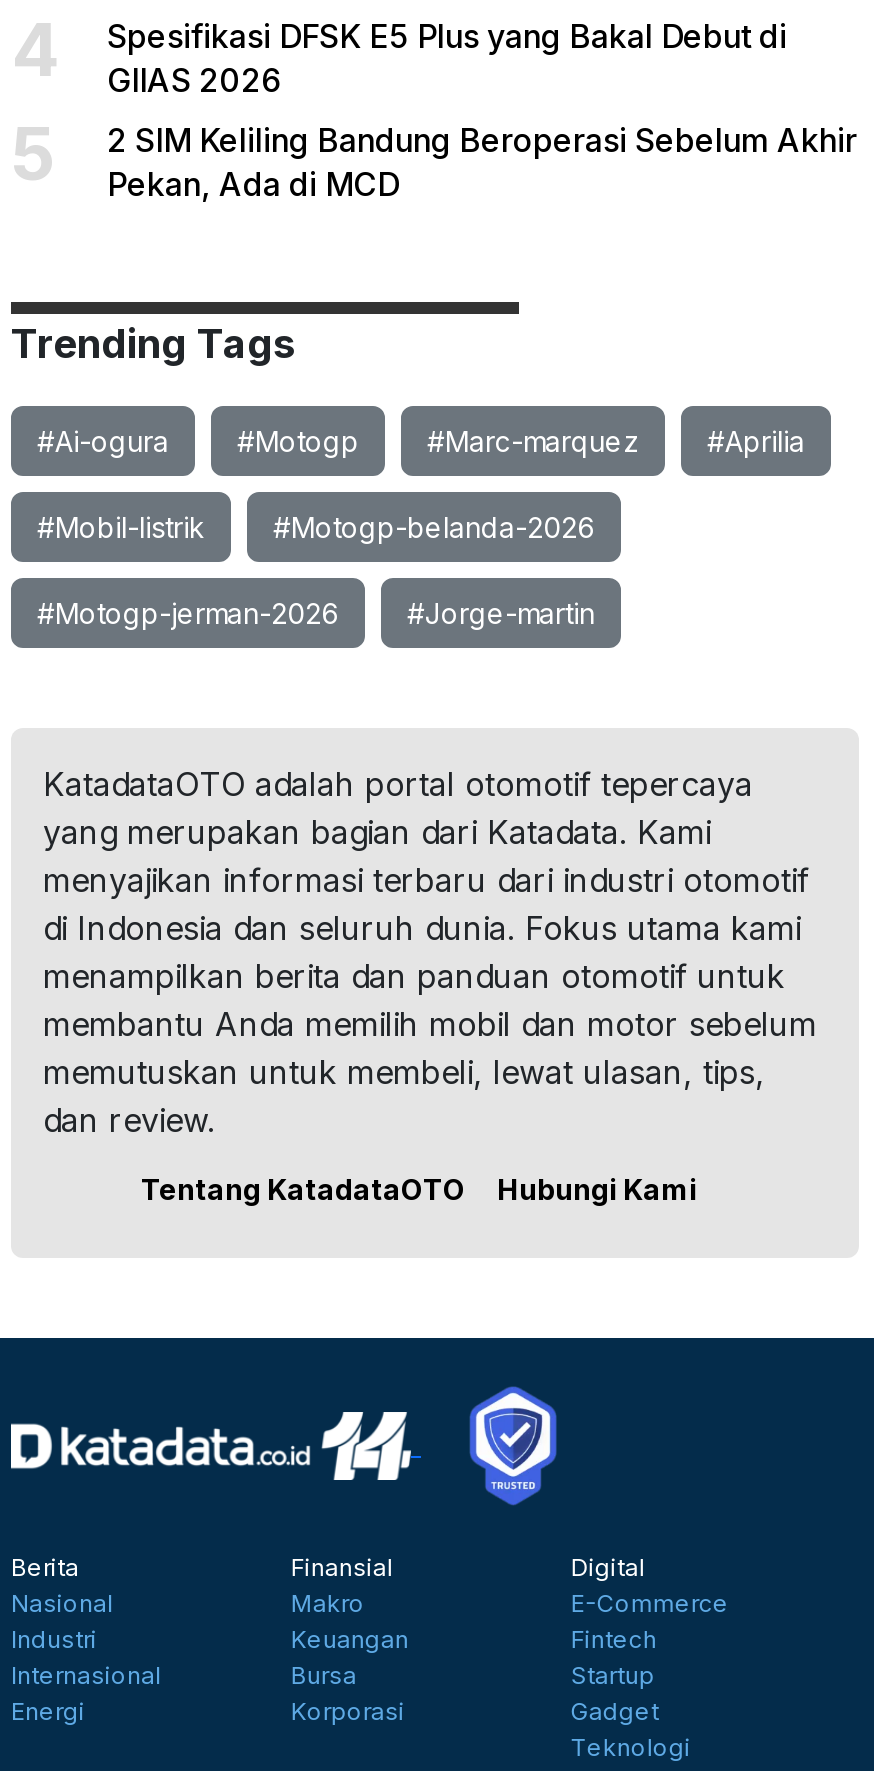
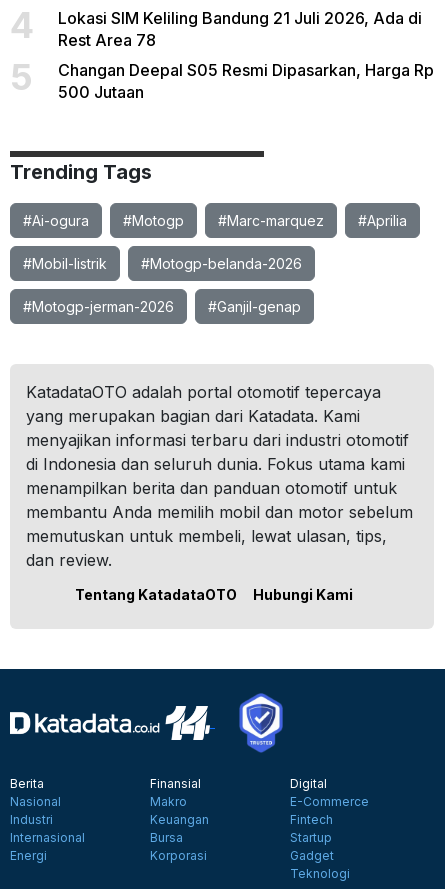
- Spesifikasi DFSK E5 Plus yang Bakal Debut di
- GIIAS 2026
+ Lokasi SIM Keliling Bandung 21 Juli 2026, Ada di
+ Rest Area 78

- 2 SIM Keliling Bandung Beroperasi Sebelum Akhir
- Pekan, Ada di MCD
+ Changan Deepal S05 Resmi Dipasarkan, Harga Rp
+ 500 Jutaan

- #Jorge-martin
+ #Ganjil-genap
